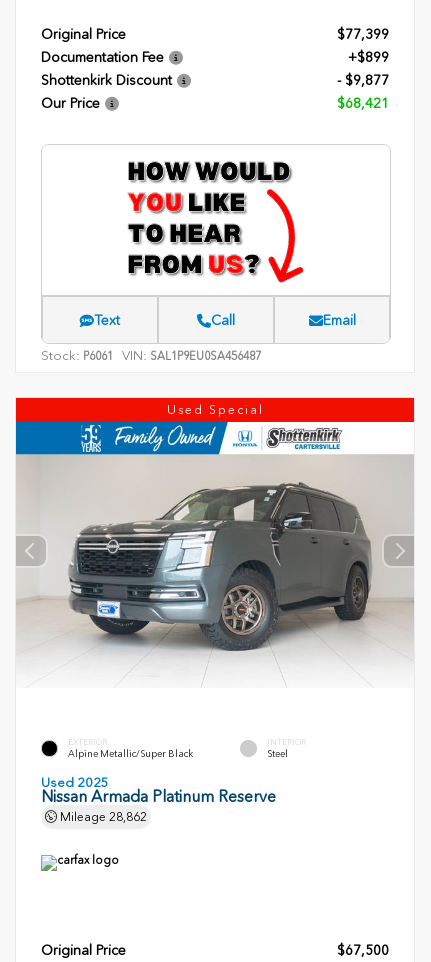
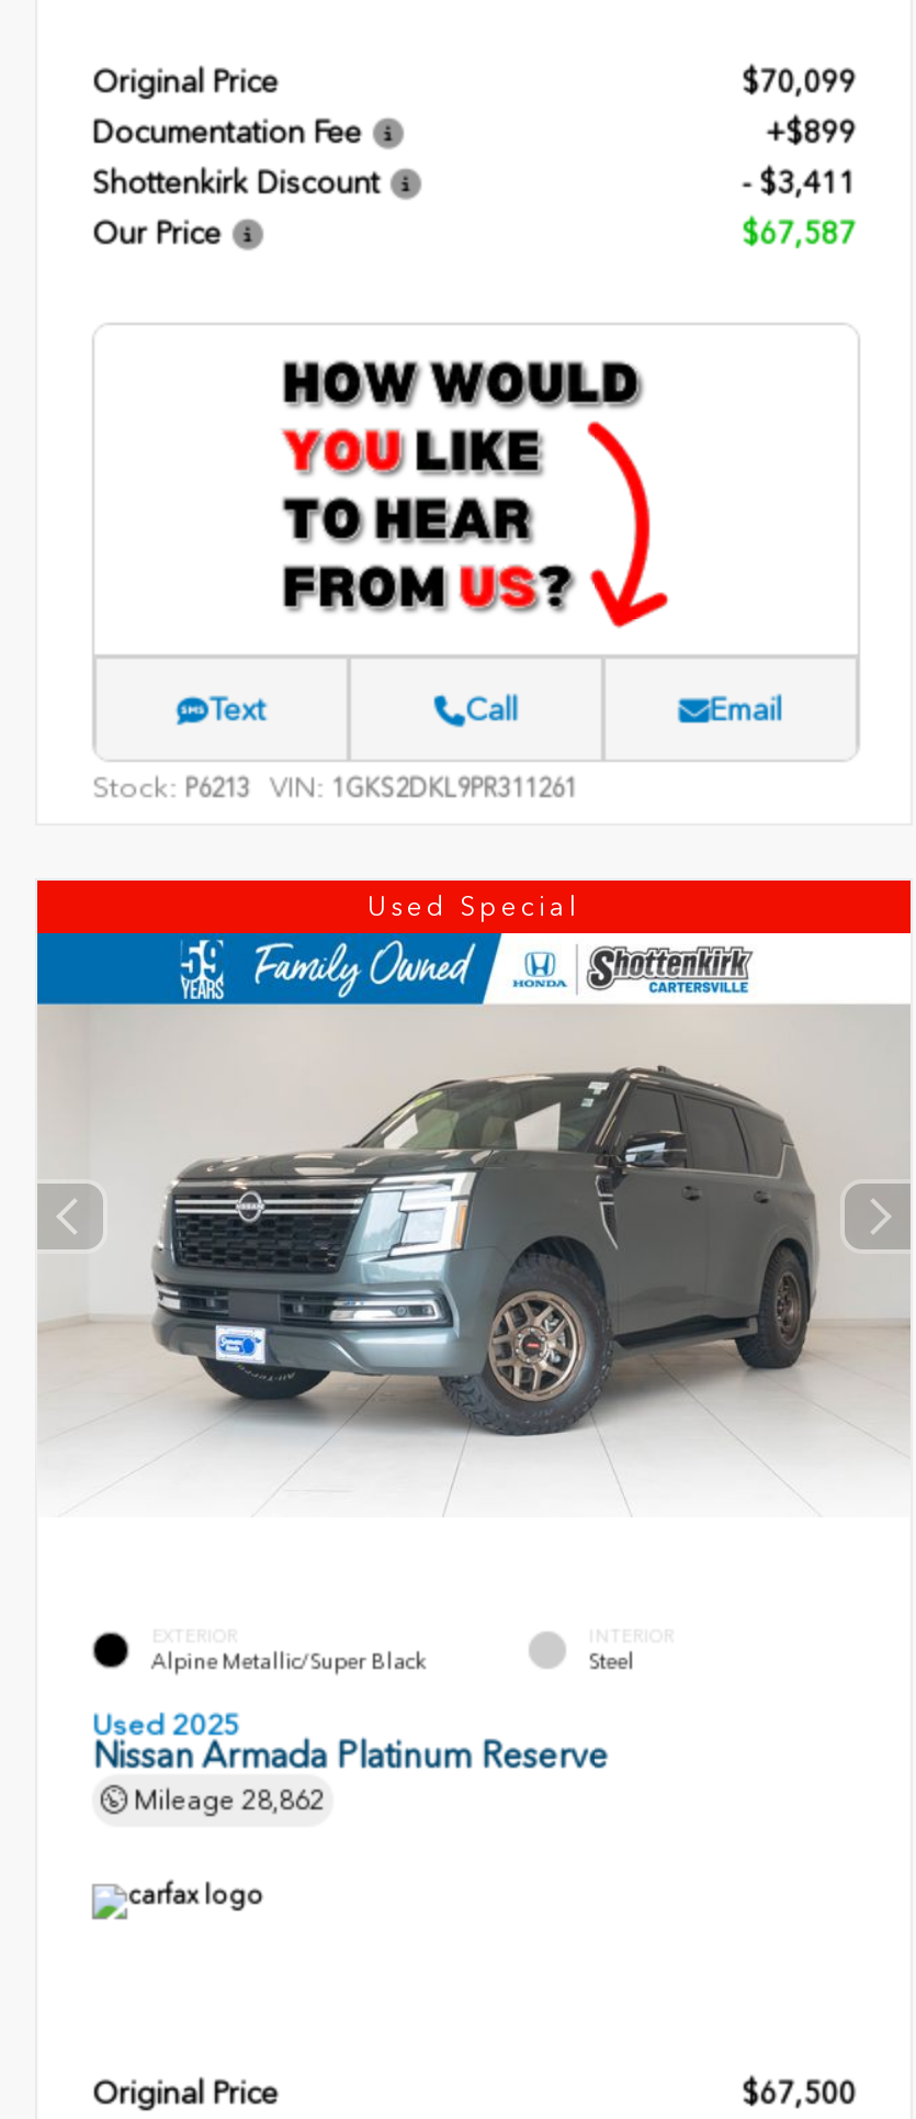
- $77,399
+ $70,099

- - $9,877
+ - $3,411

- $68,421
+ $67,587

- Stock: P6061 VIN: SAL1P9EU0SA456487
+ Stock: P6213 VIN: 1GKS2DKL9PR311261
